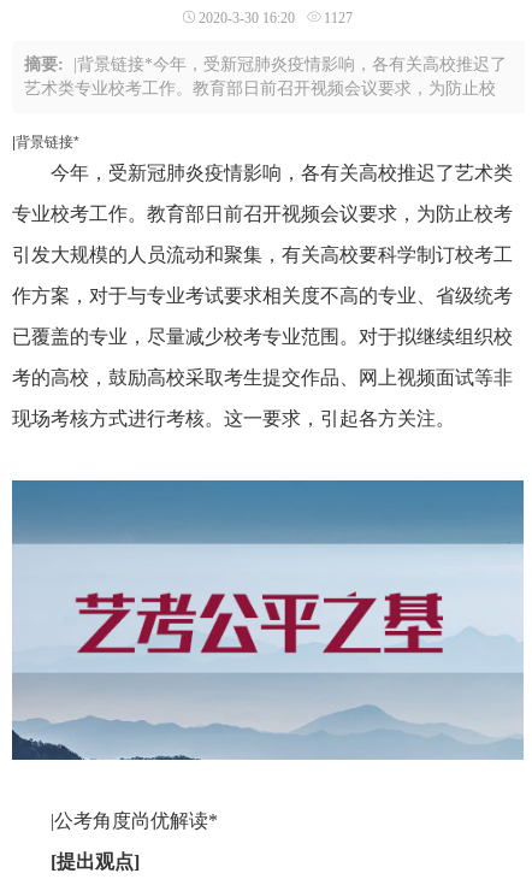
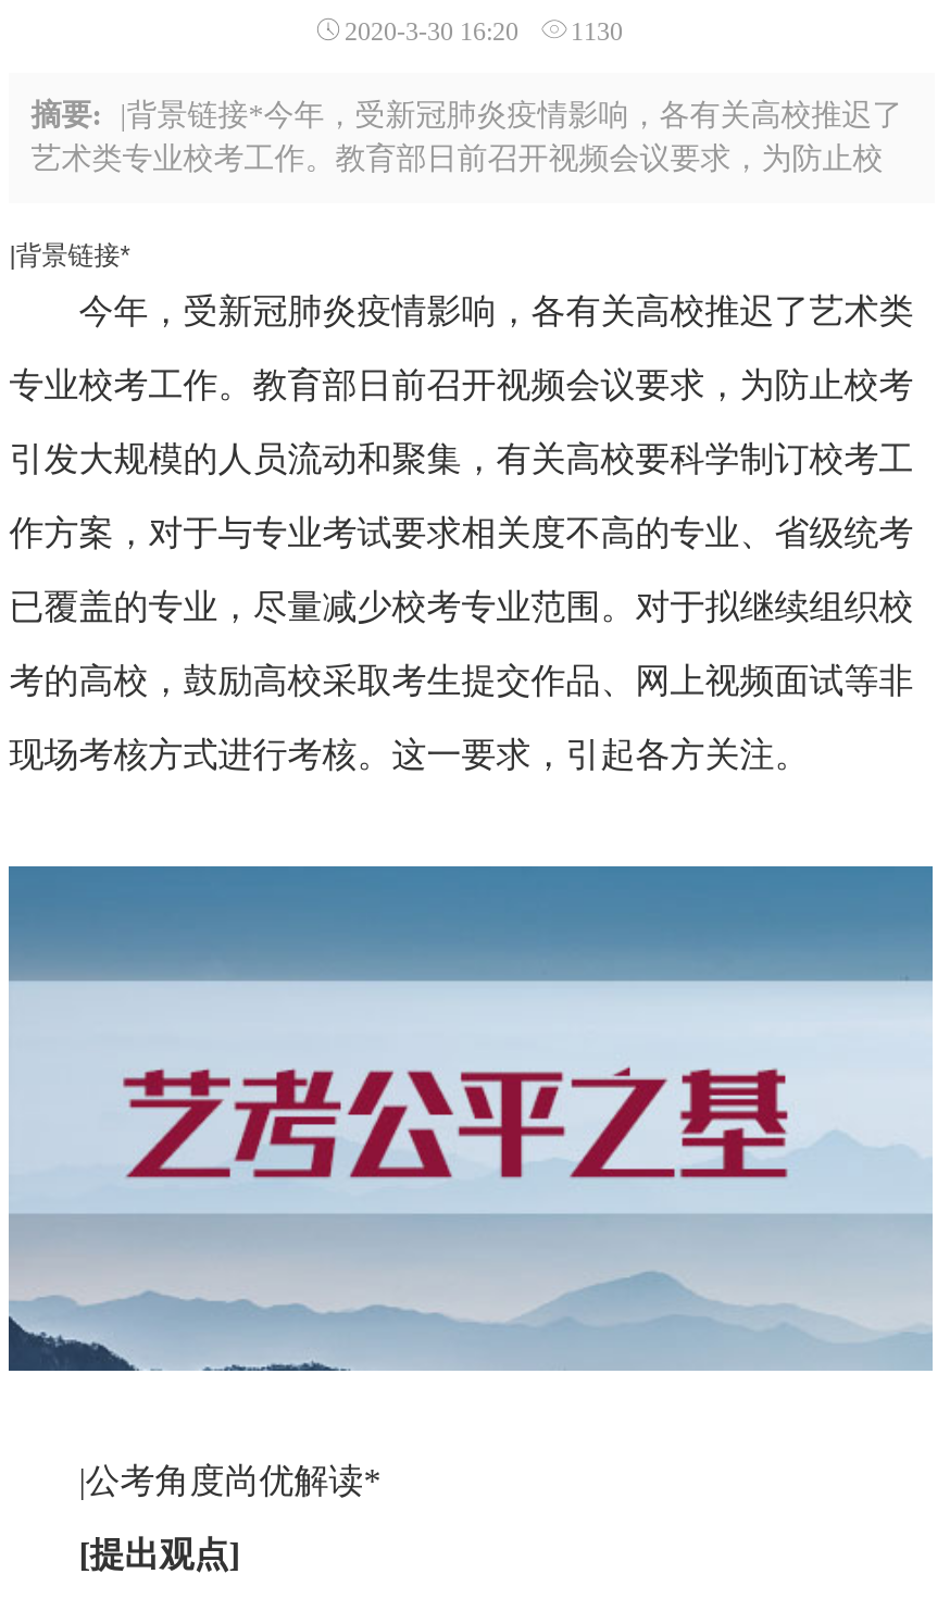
- 2020-3-30 16:20 1127
+ 2020-3-30 16:20 1130
